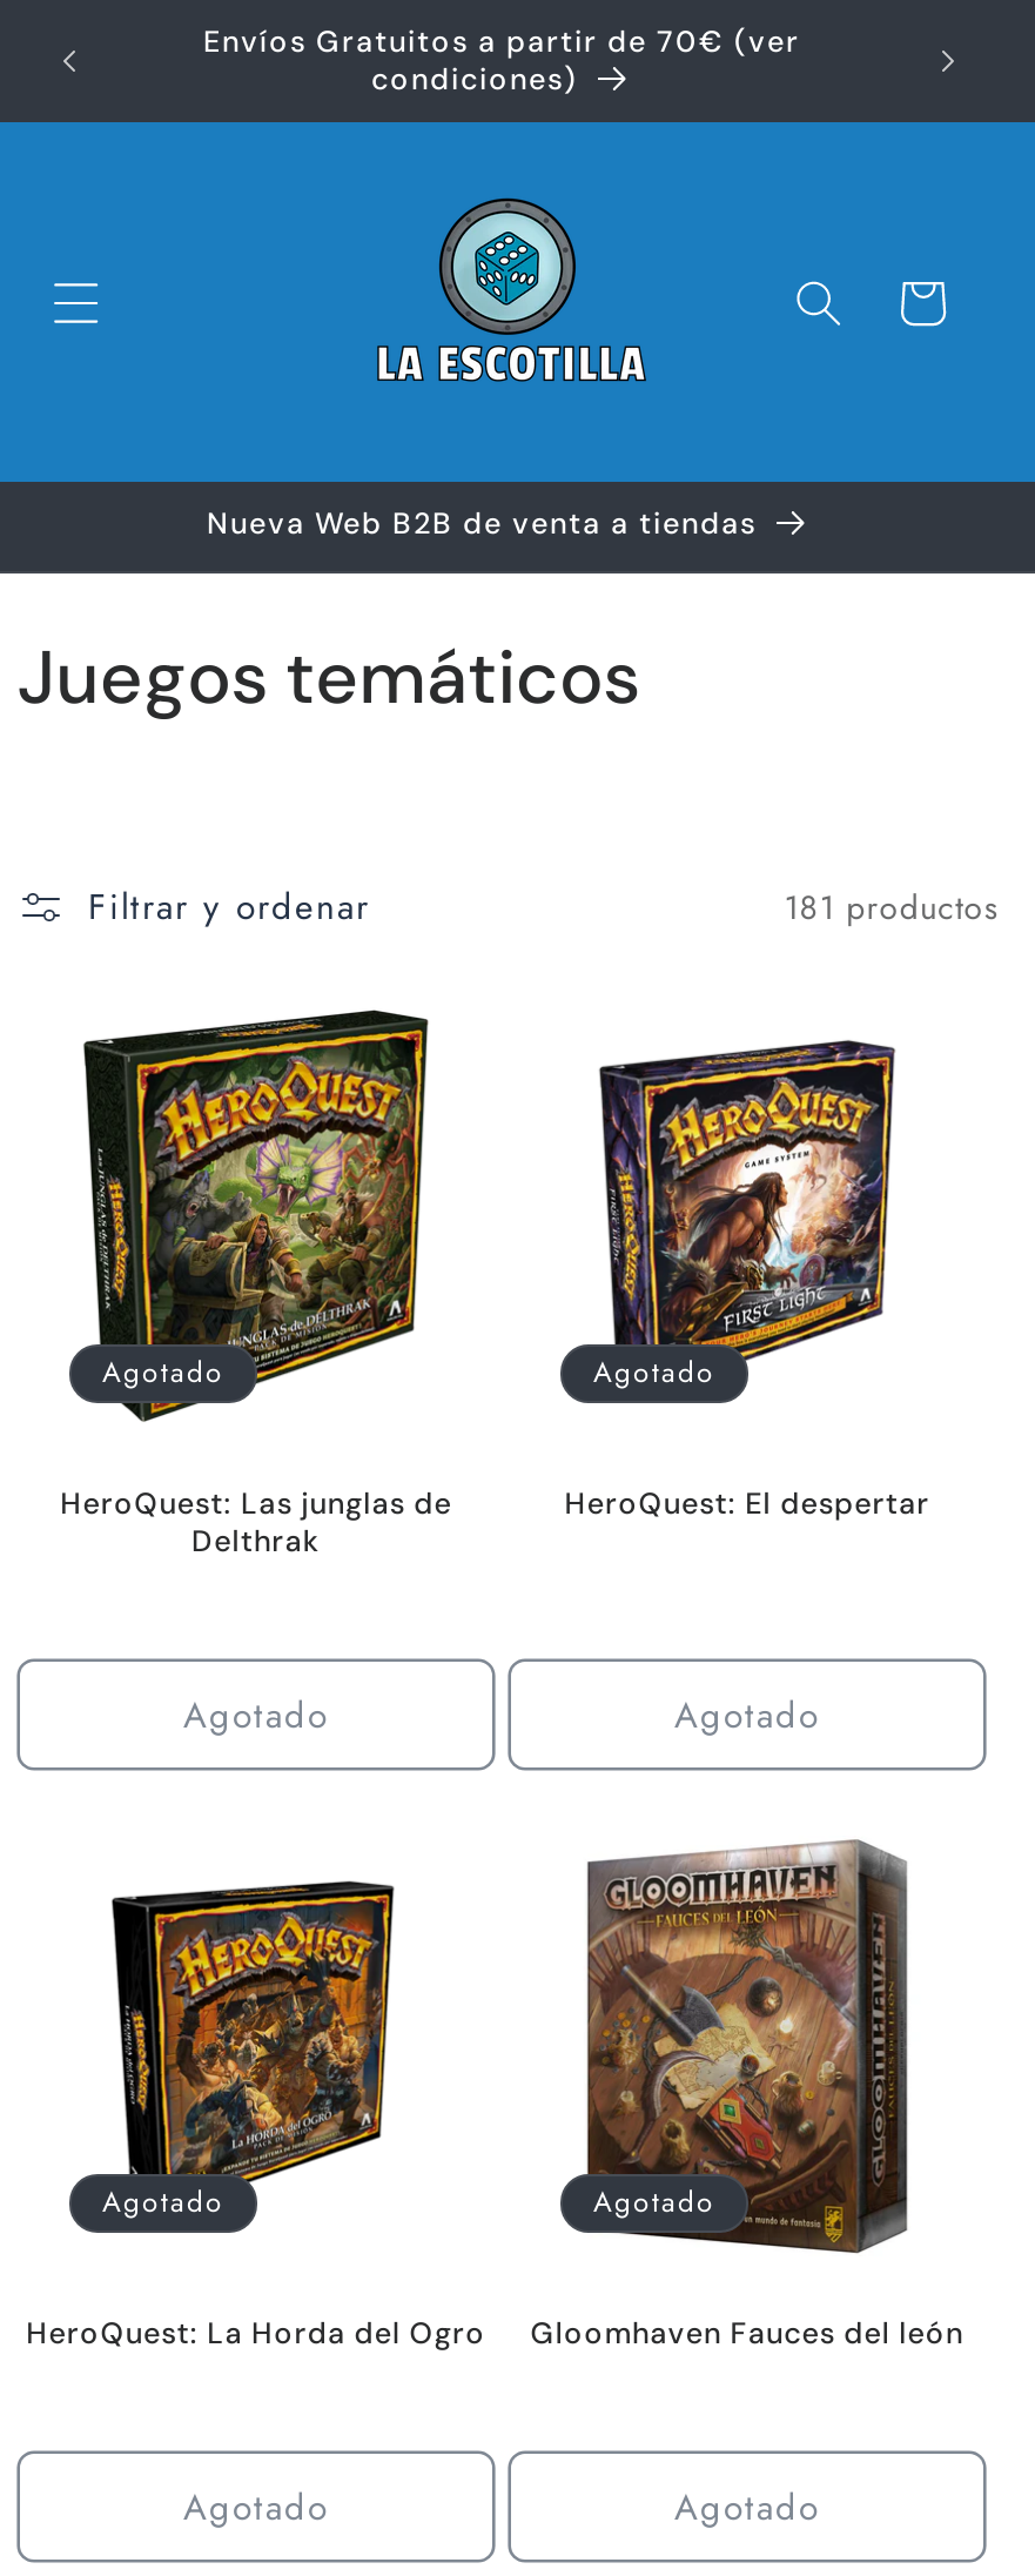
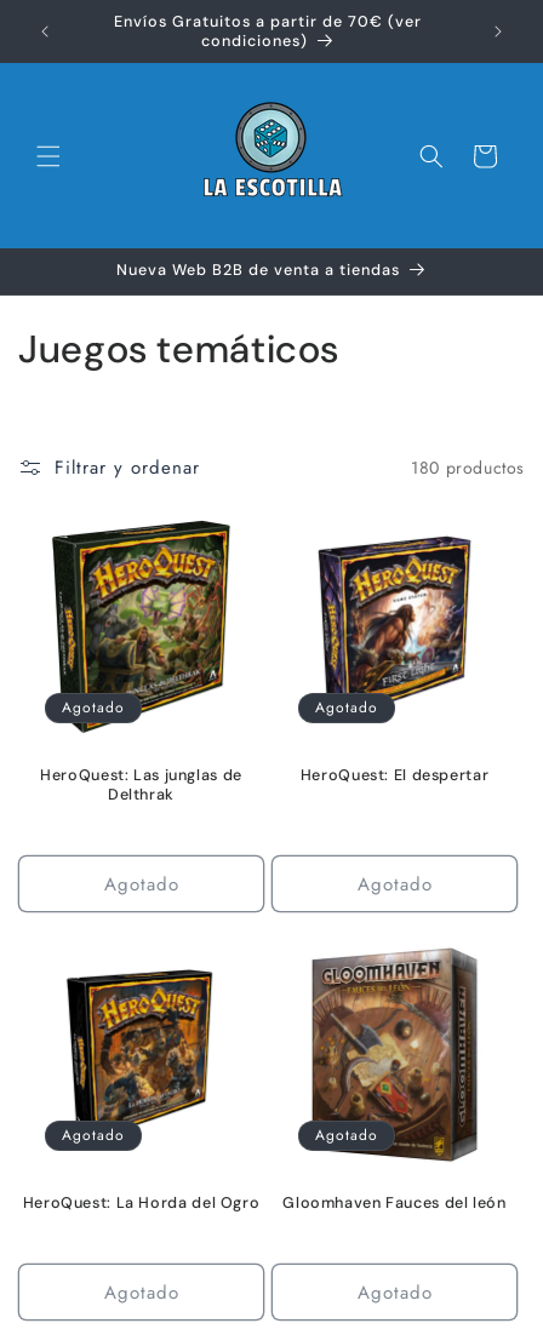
- 181 productos
+ 180 productos
